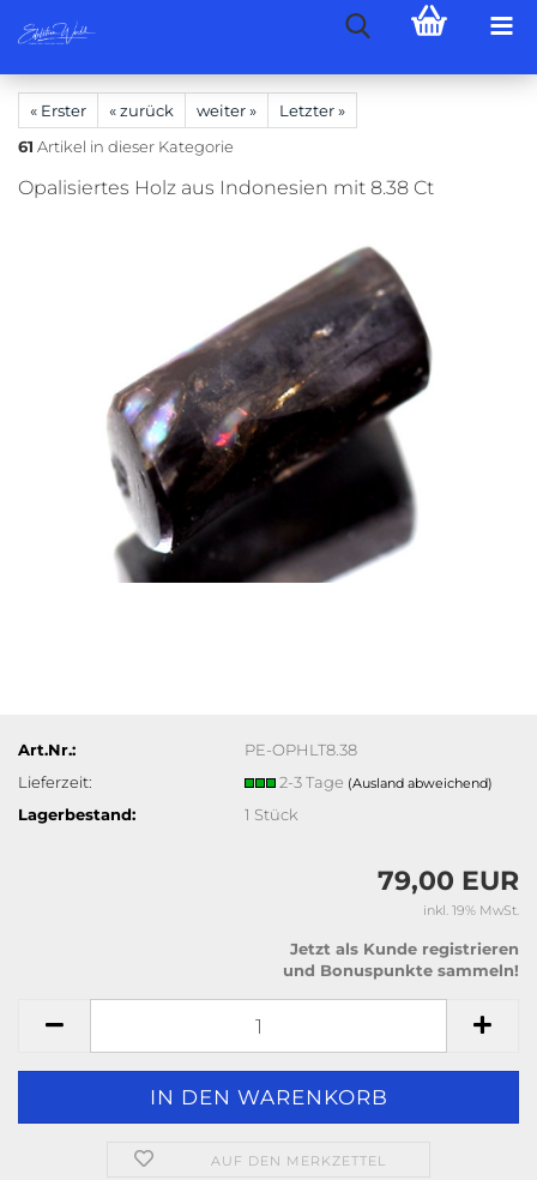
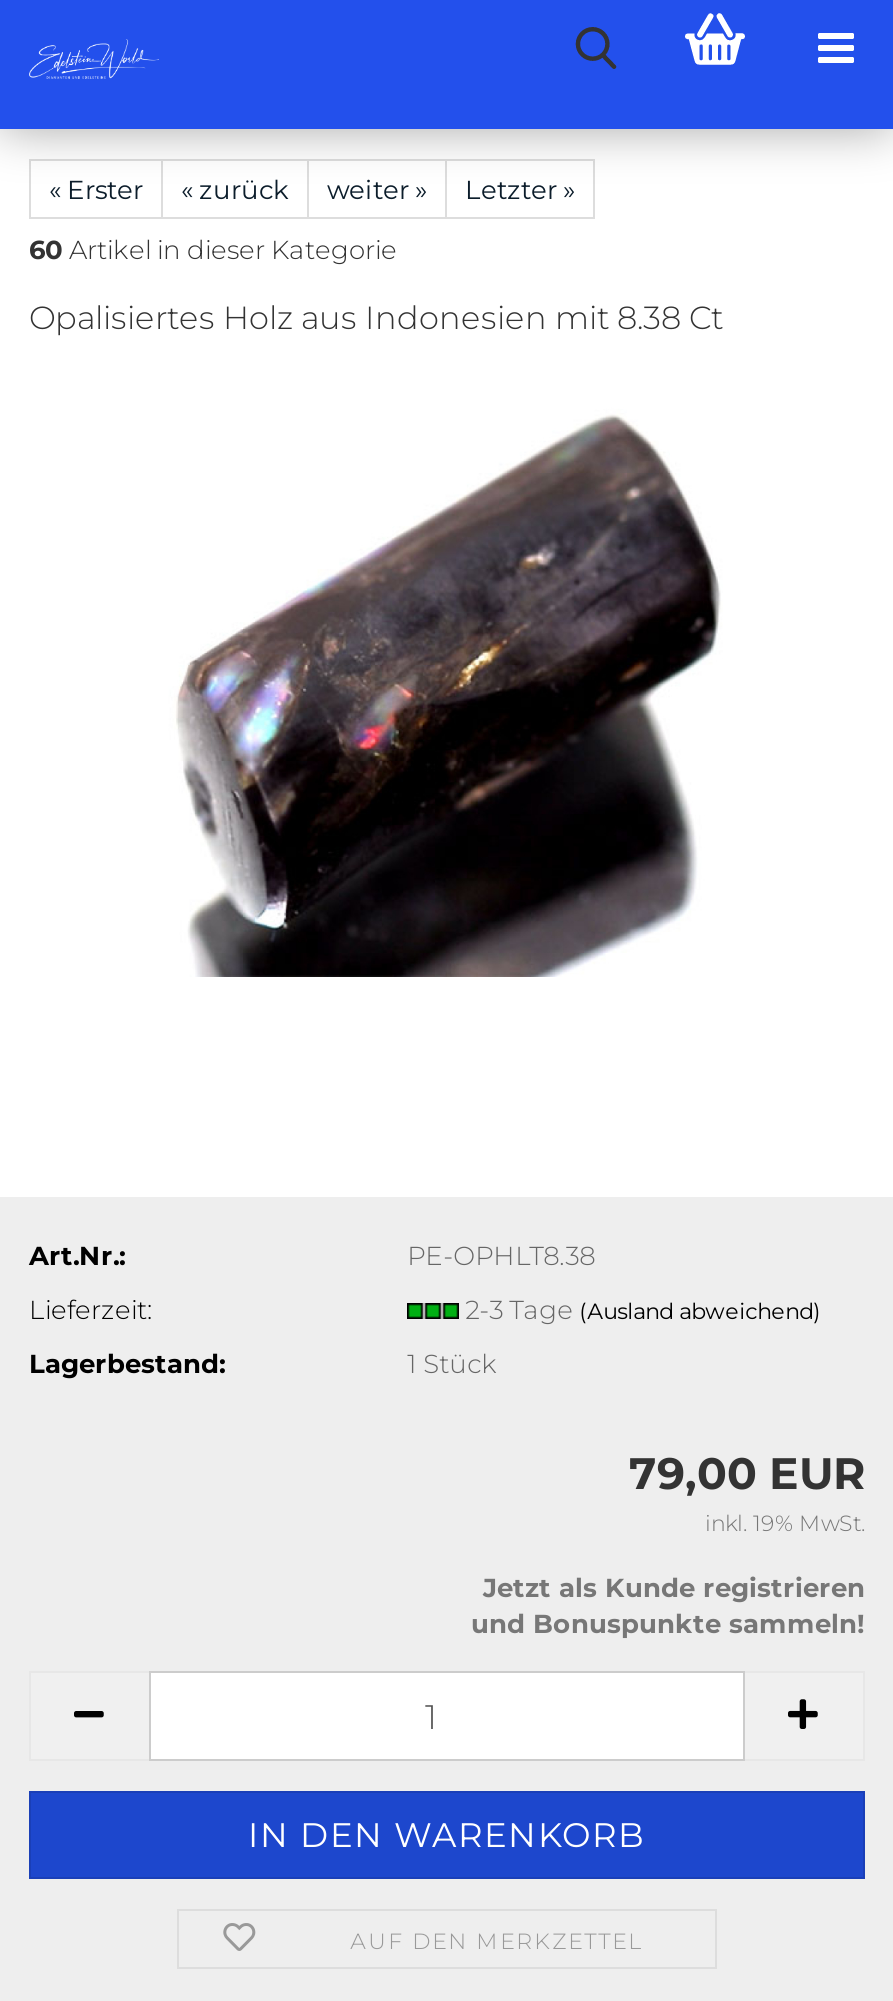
- 61 Artikel in dieser Kategorie
+ 60 Artikel in dieser Kategorie
